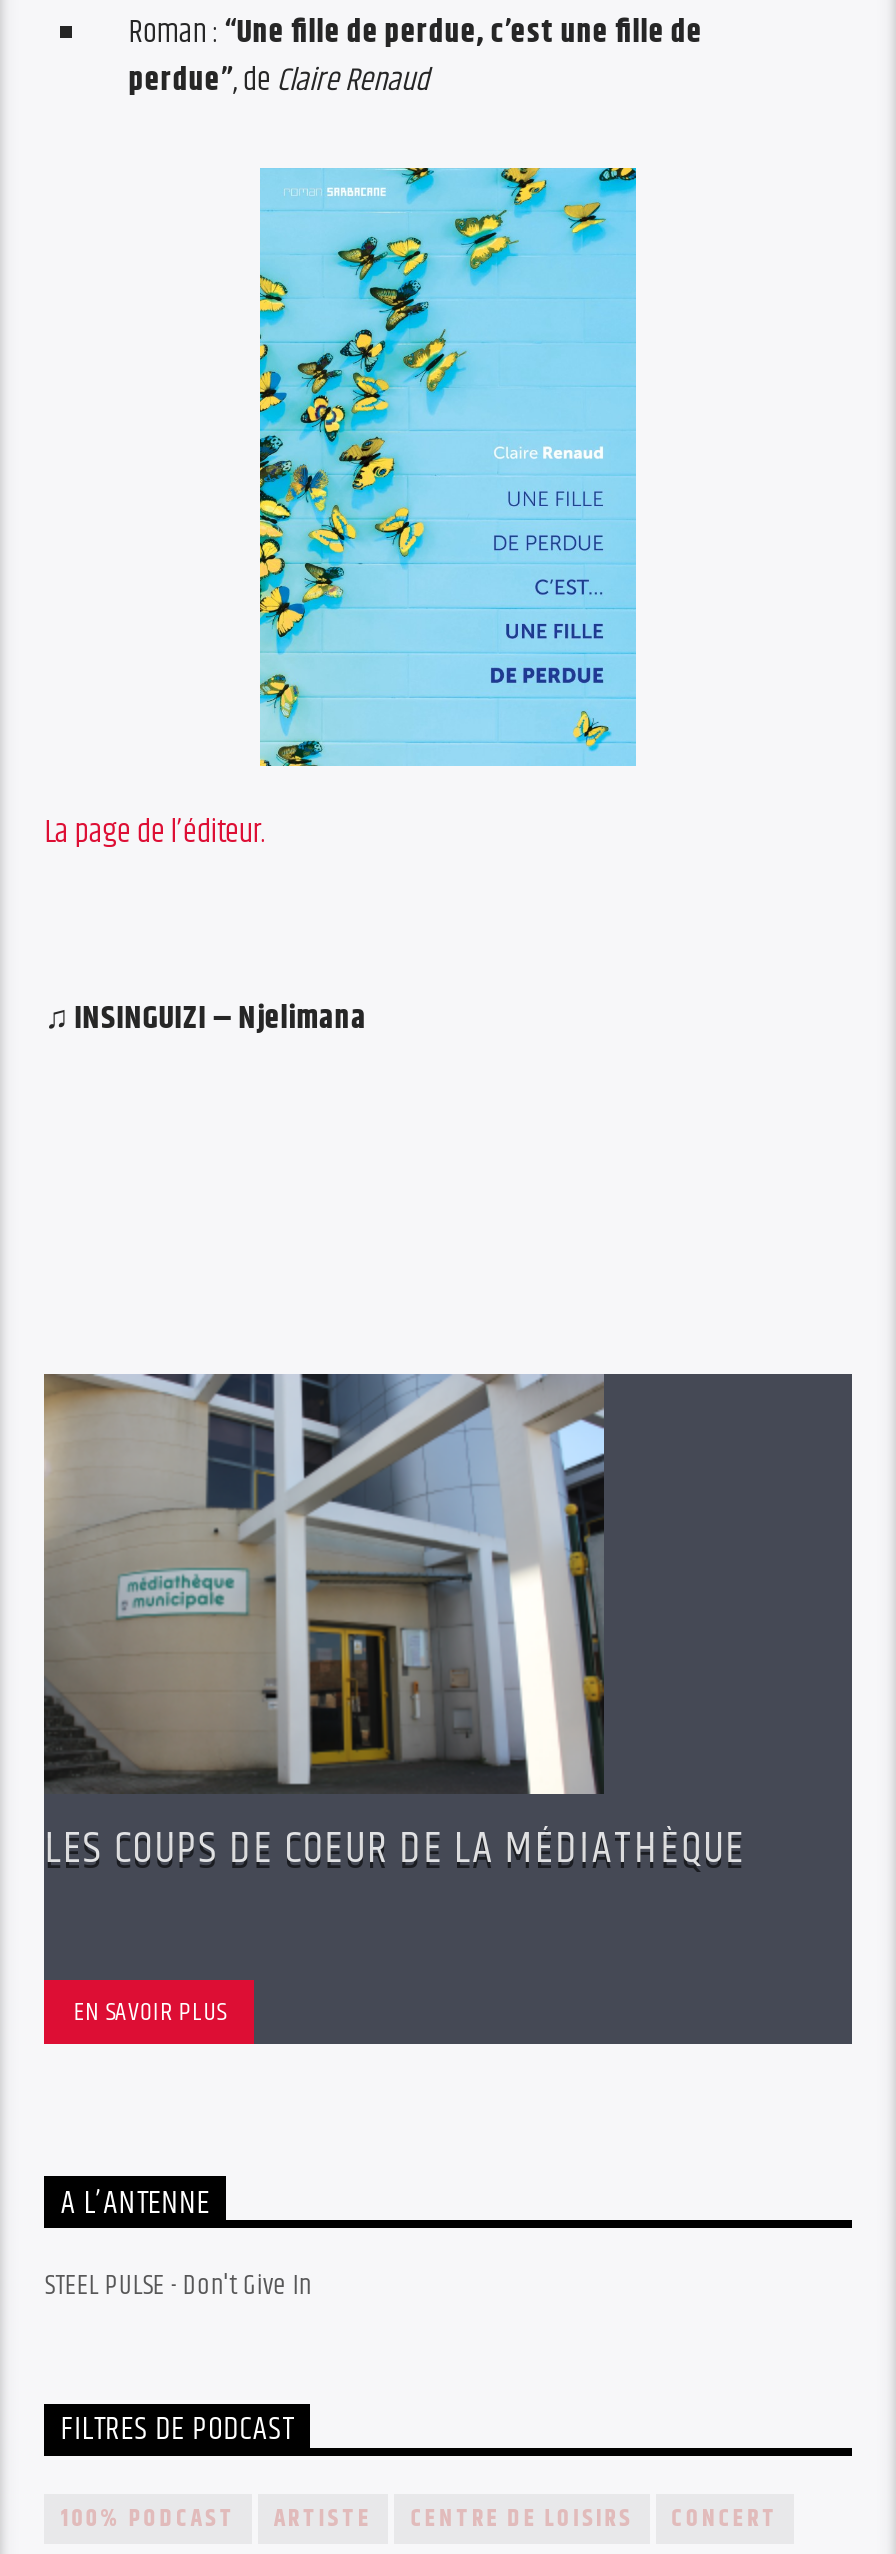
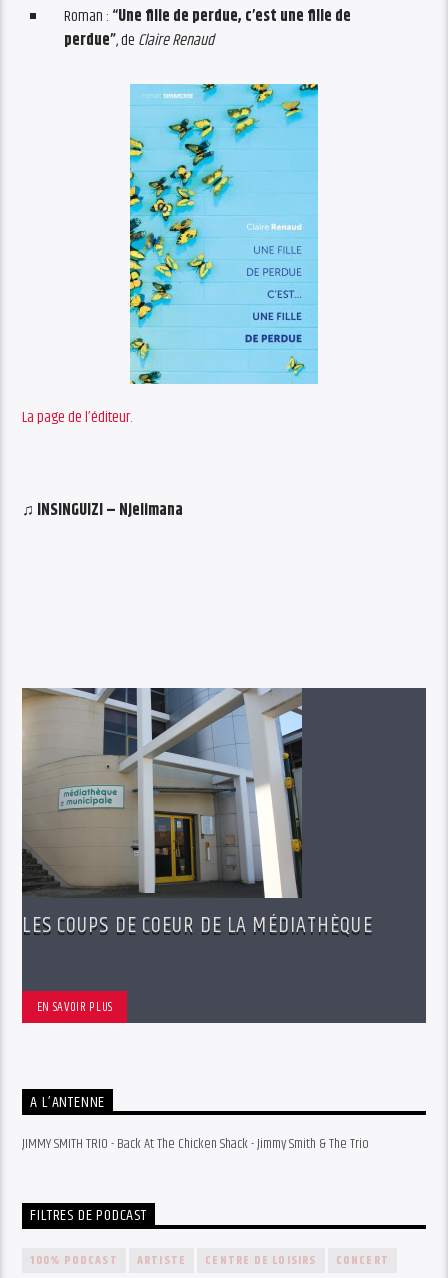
- STEEL PULSE - Don't Give In
+ JIMMY SMITH TRIO - Back At The Chicken Shack - Jimmy Smith & The Trio
